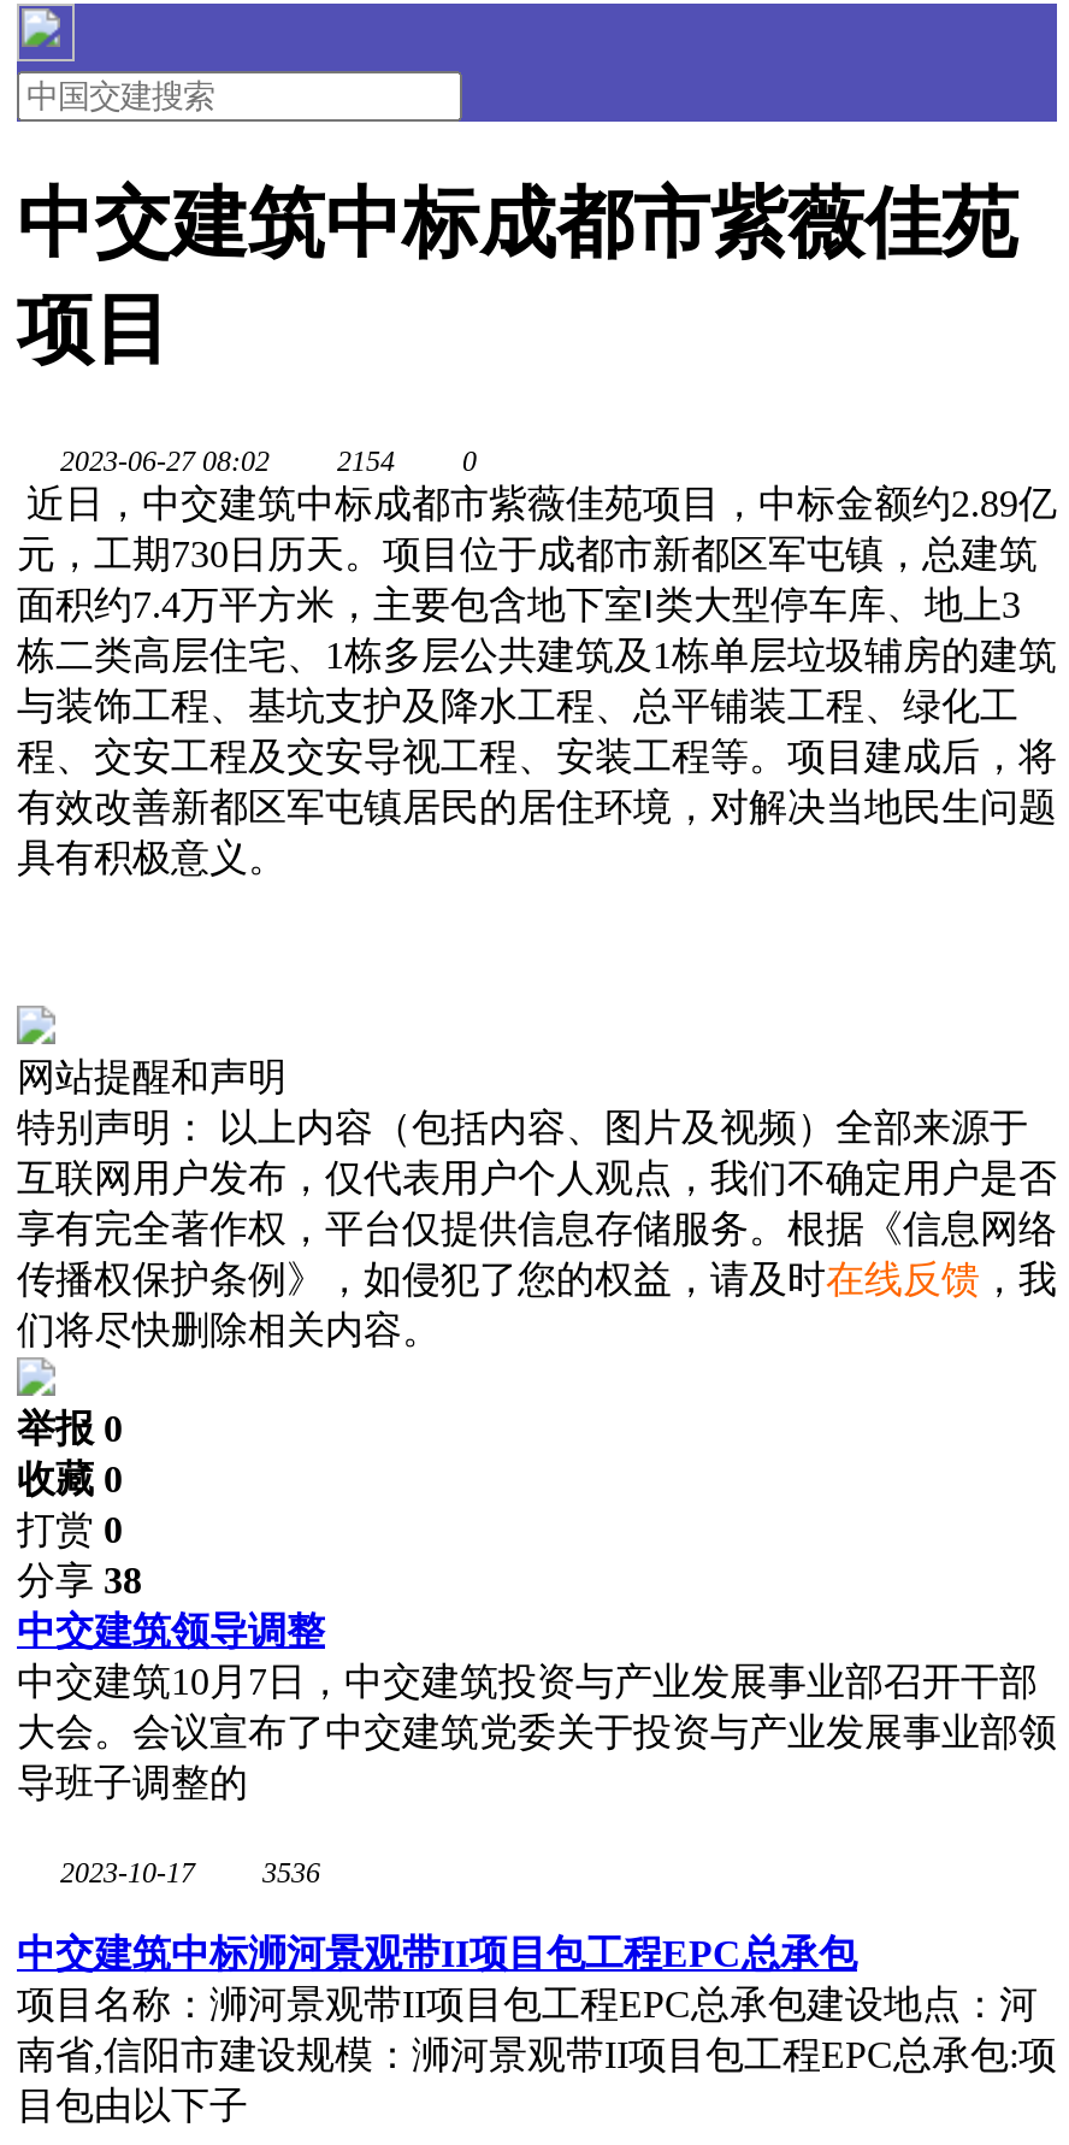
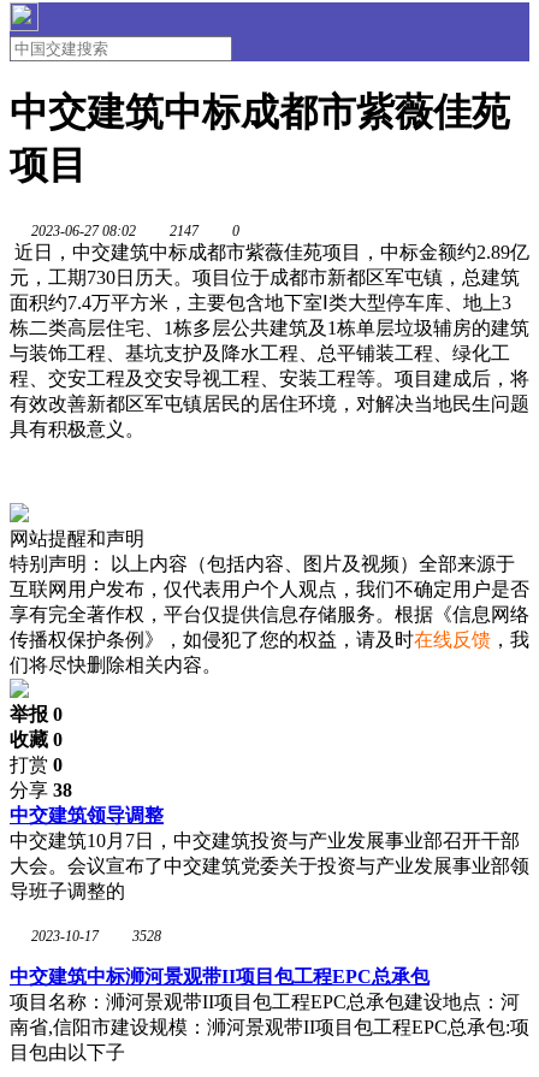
- 2023-06-27 08:02 2154 0
+ 2023-06-27 08:02 2147 0

- 2023-10-17 3536
+ 2023-10-17 3528
